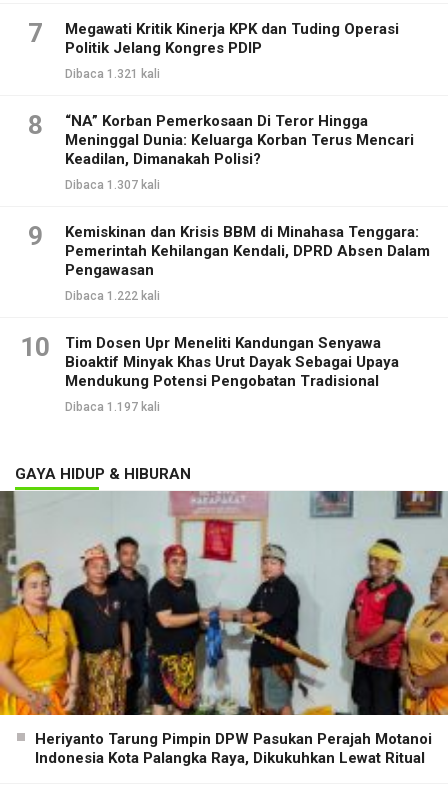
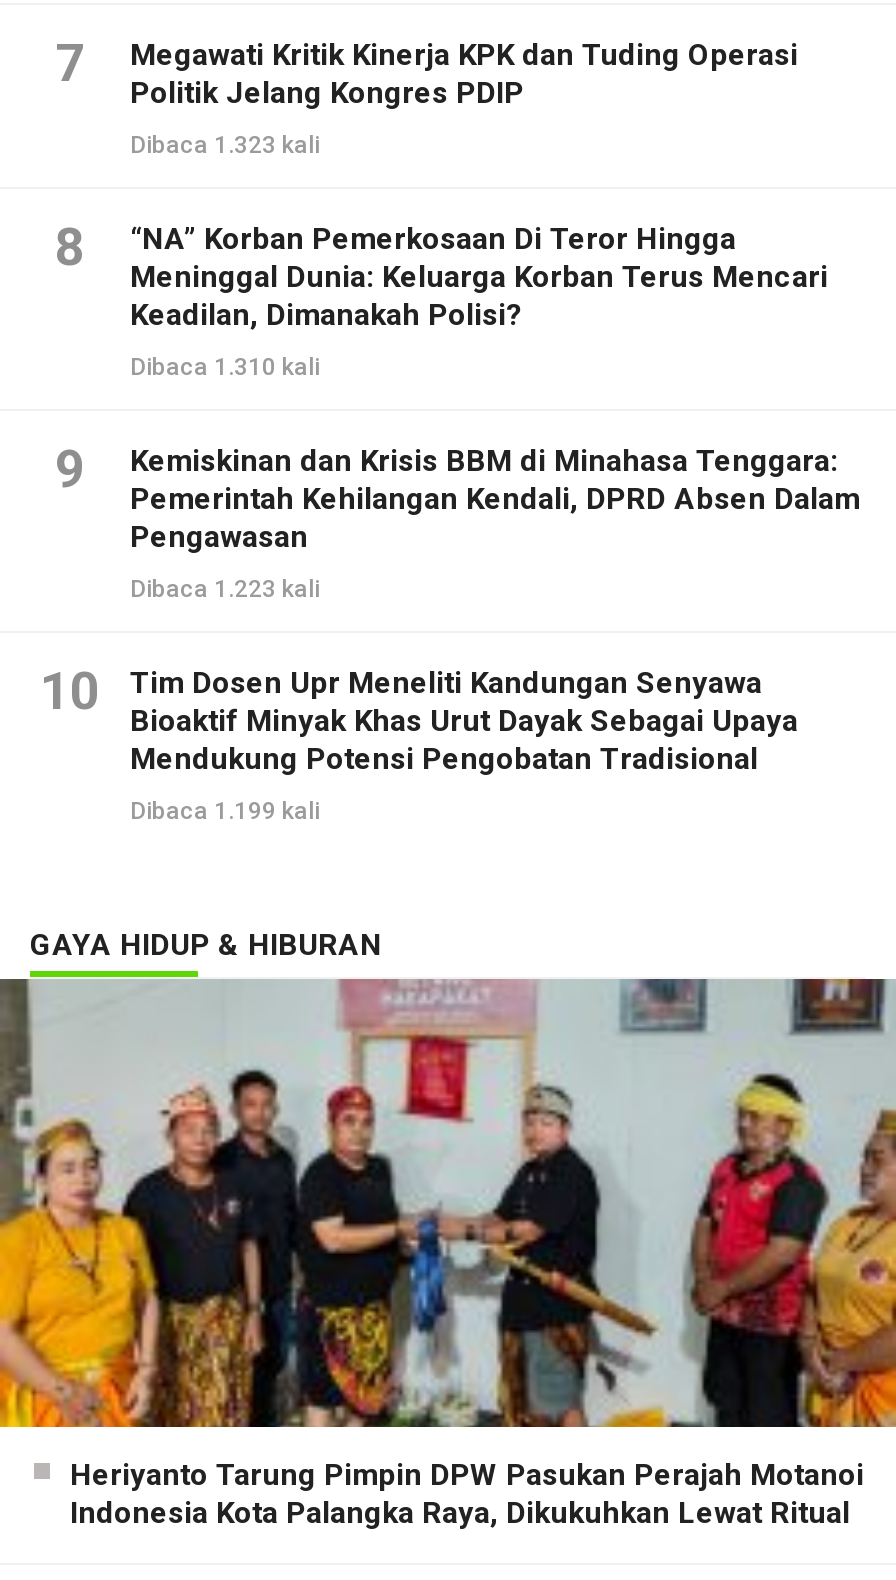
- Dibaca 1.321 kali
+ Dibaca 1.323 kali

- Dibaca 1.307 kali
+ Dibaca 1.310 kali

- Dibaca 1.222 kali
+ Dibaca 1.223 kali

- Dibaca 1.197 kali
+ Dibaca 1.199 kali
